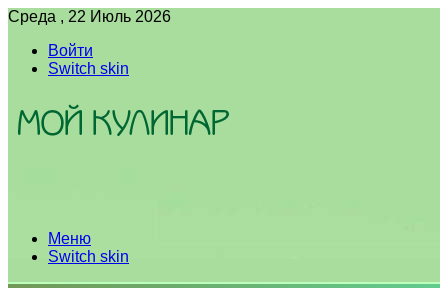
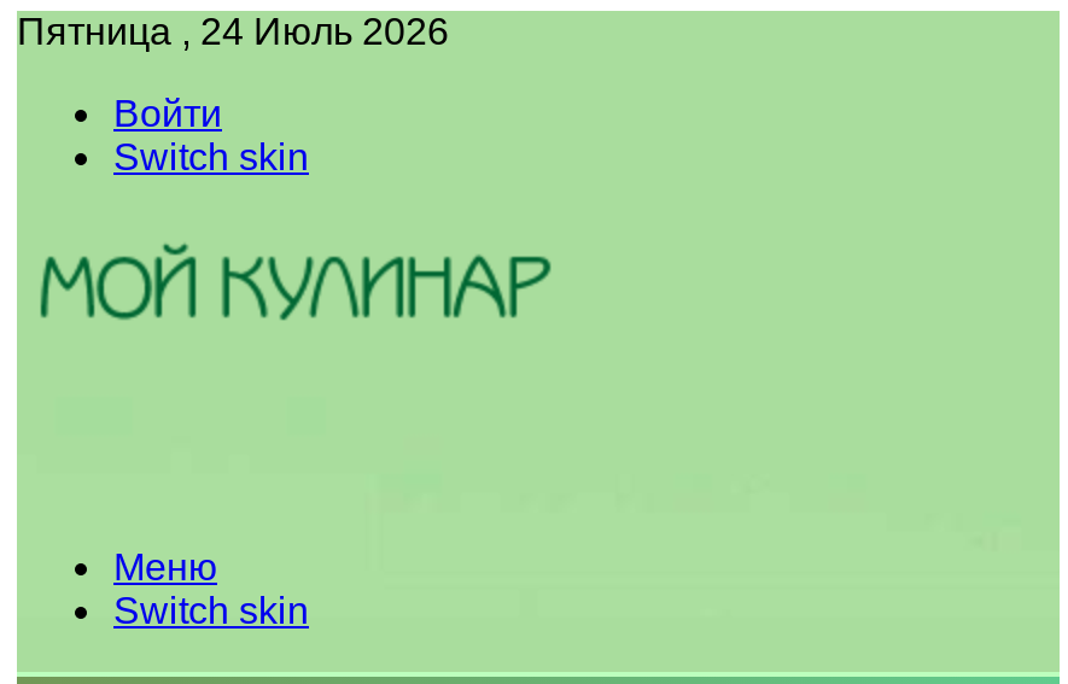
- Среда , 22 Июль 2026
+ Пятница , 24 Июль 2026
